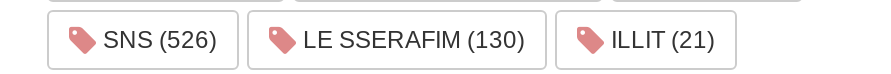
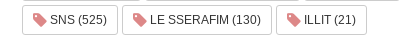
- SNS (526)
+ SNS (525)
